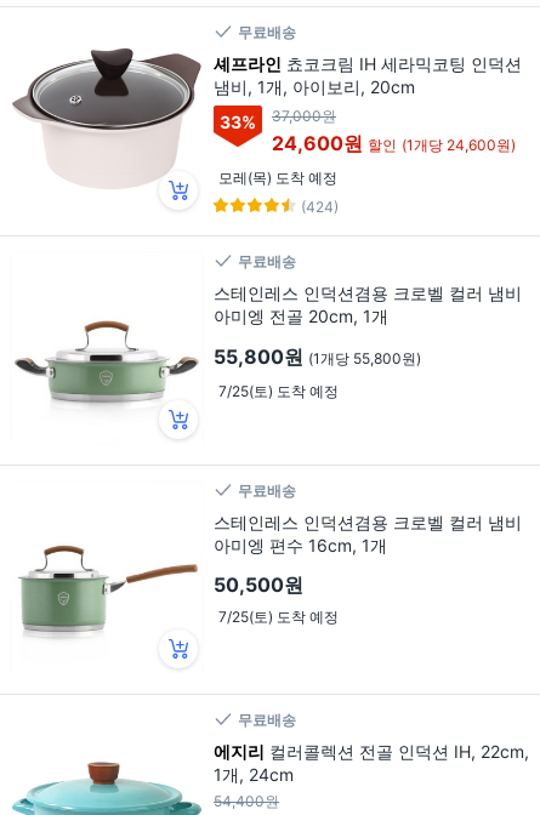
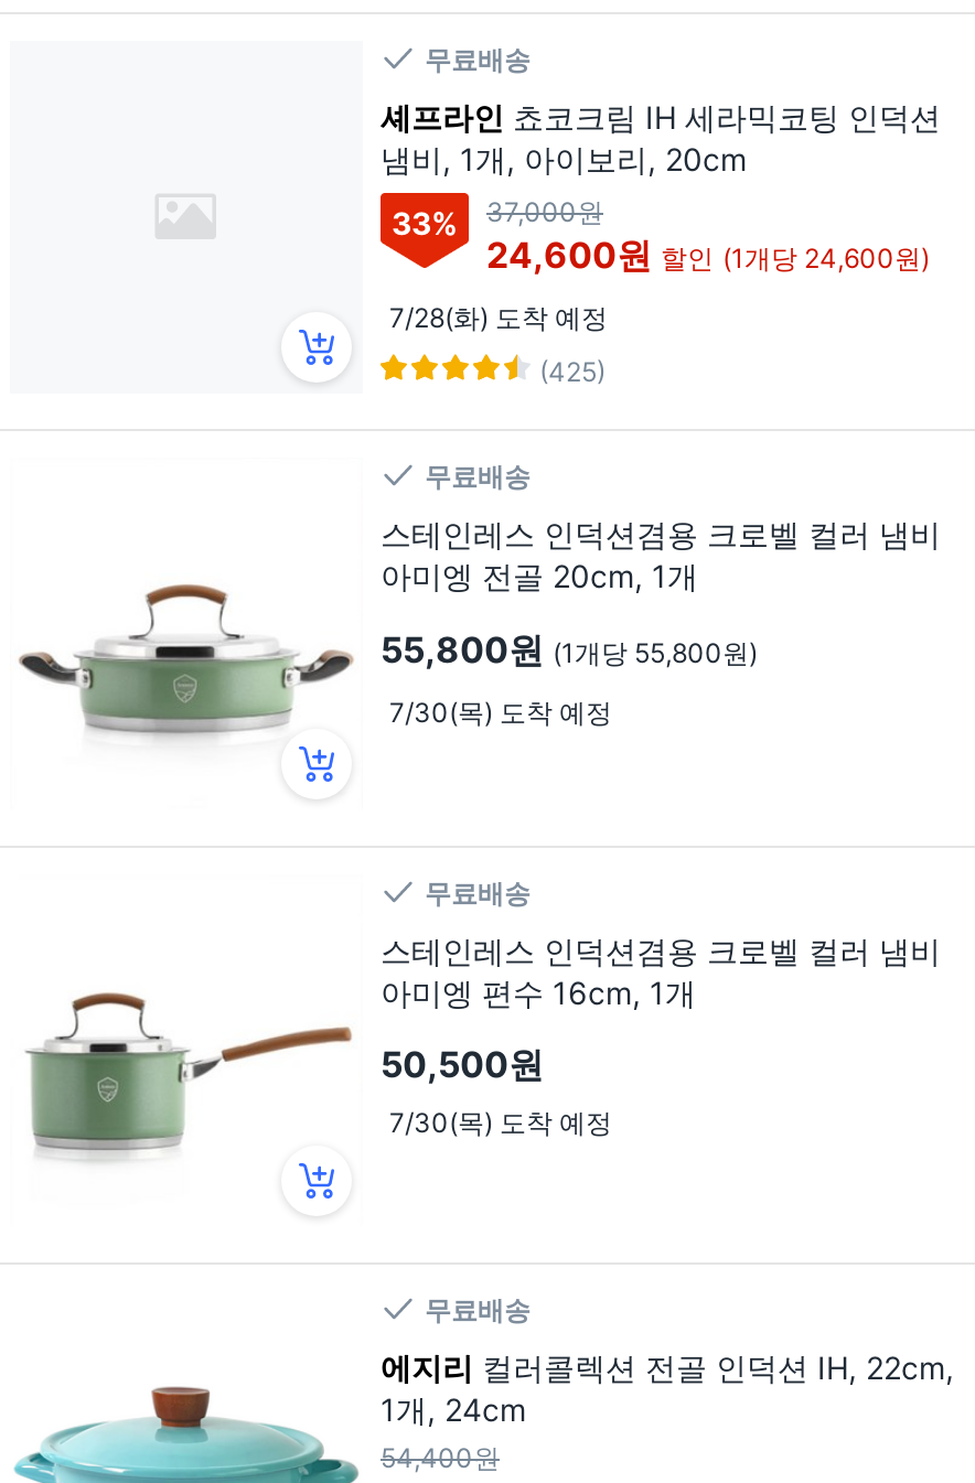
- [image]

- 모레(목) 도착 예정
+ 7/28(화) 도착 예정

- (424)
+ (425)

- 7/25(토) 도착 예정
+ 7/30(목) 도착 예정

- 7/25(토) 도착 예정
+ 7/30(목) 도착 예정
